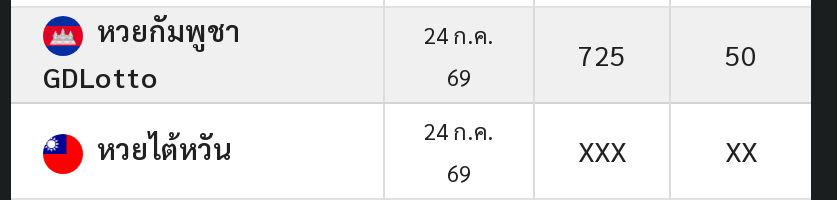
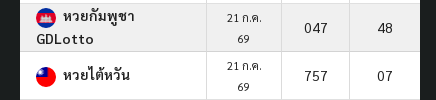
- 24 ก.ค.
+ 21 ก.ค.

- 725
+ 047

- 50
+ 48

- 24 ก.ค.
+ 21 ก.ค.

- XXX
- XX
+ 757
+ 07
